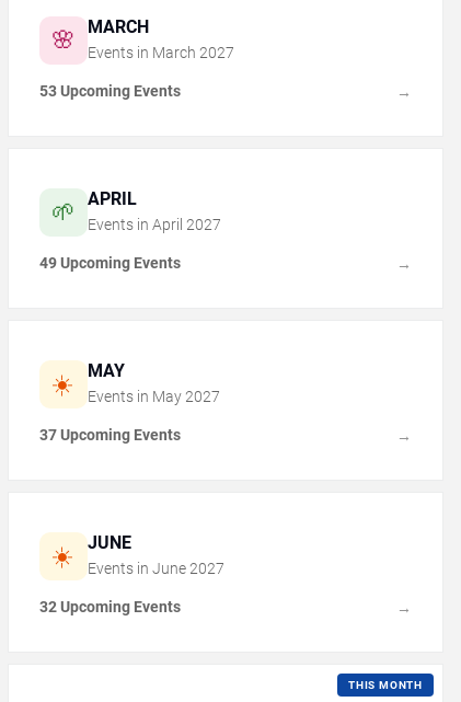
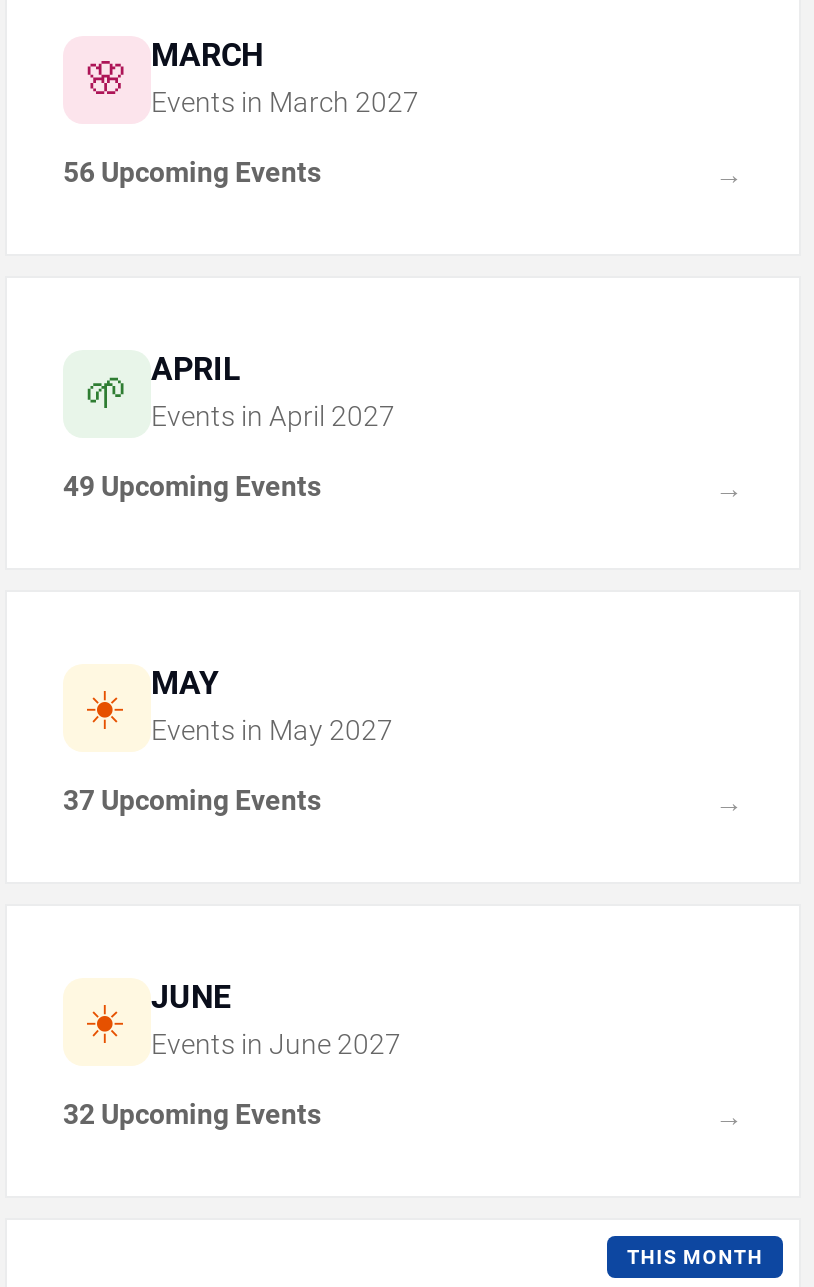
- 53 Upcoming Events
+ 56 Upcoming Events
